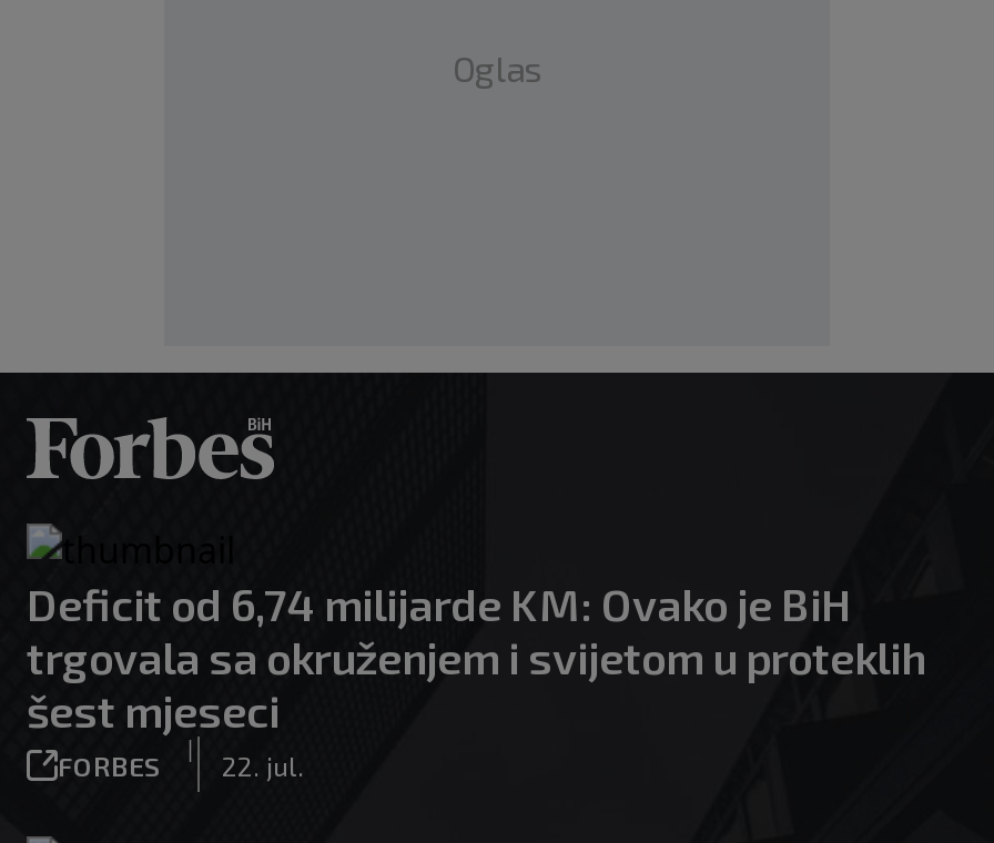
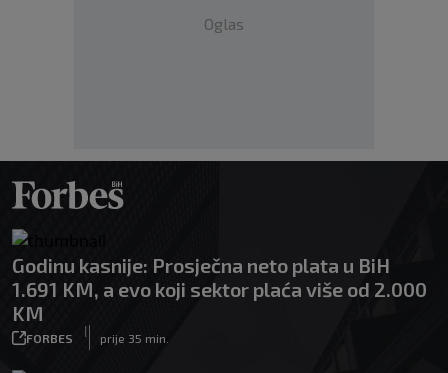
- Deficit od 6,74 milijarde KM: Ovako je BiH
- trgovala sa okruženjem i svijetom u proteklih
- šest mjeseci
+ Godinu kasnije: Prosječna neto plata u BiH
+ 1.691 KM, a evo koji sektor plaća više od 2.000
+ KM

- FORBES 22. jul.
+ FORBES prije 35 min.
